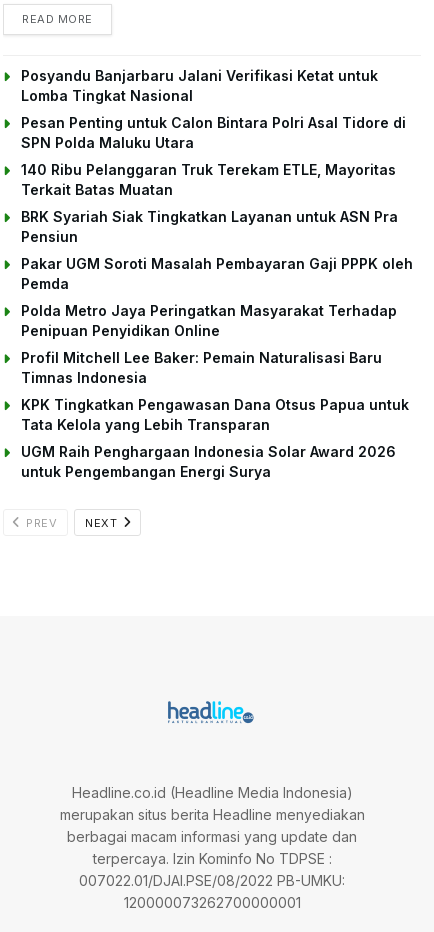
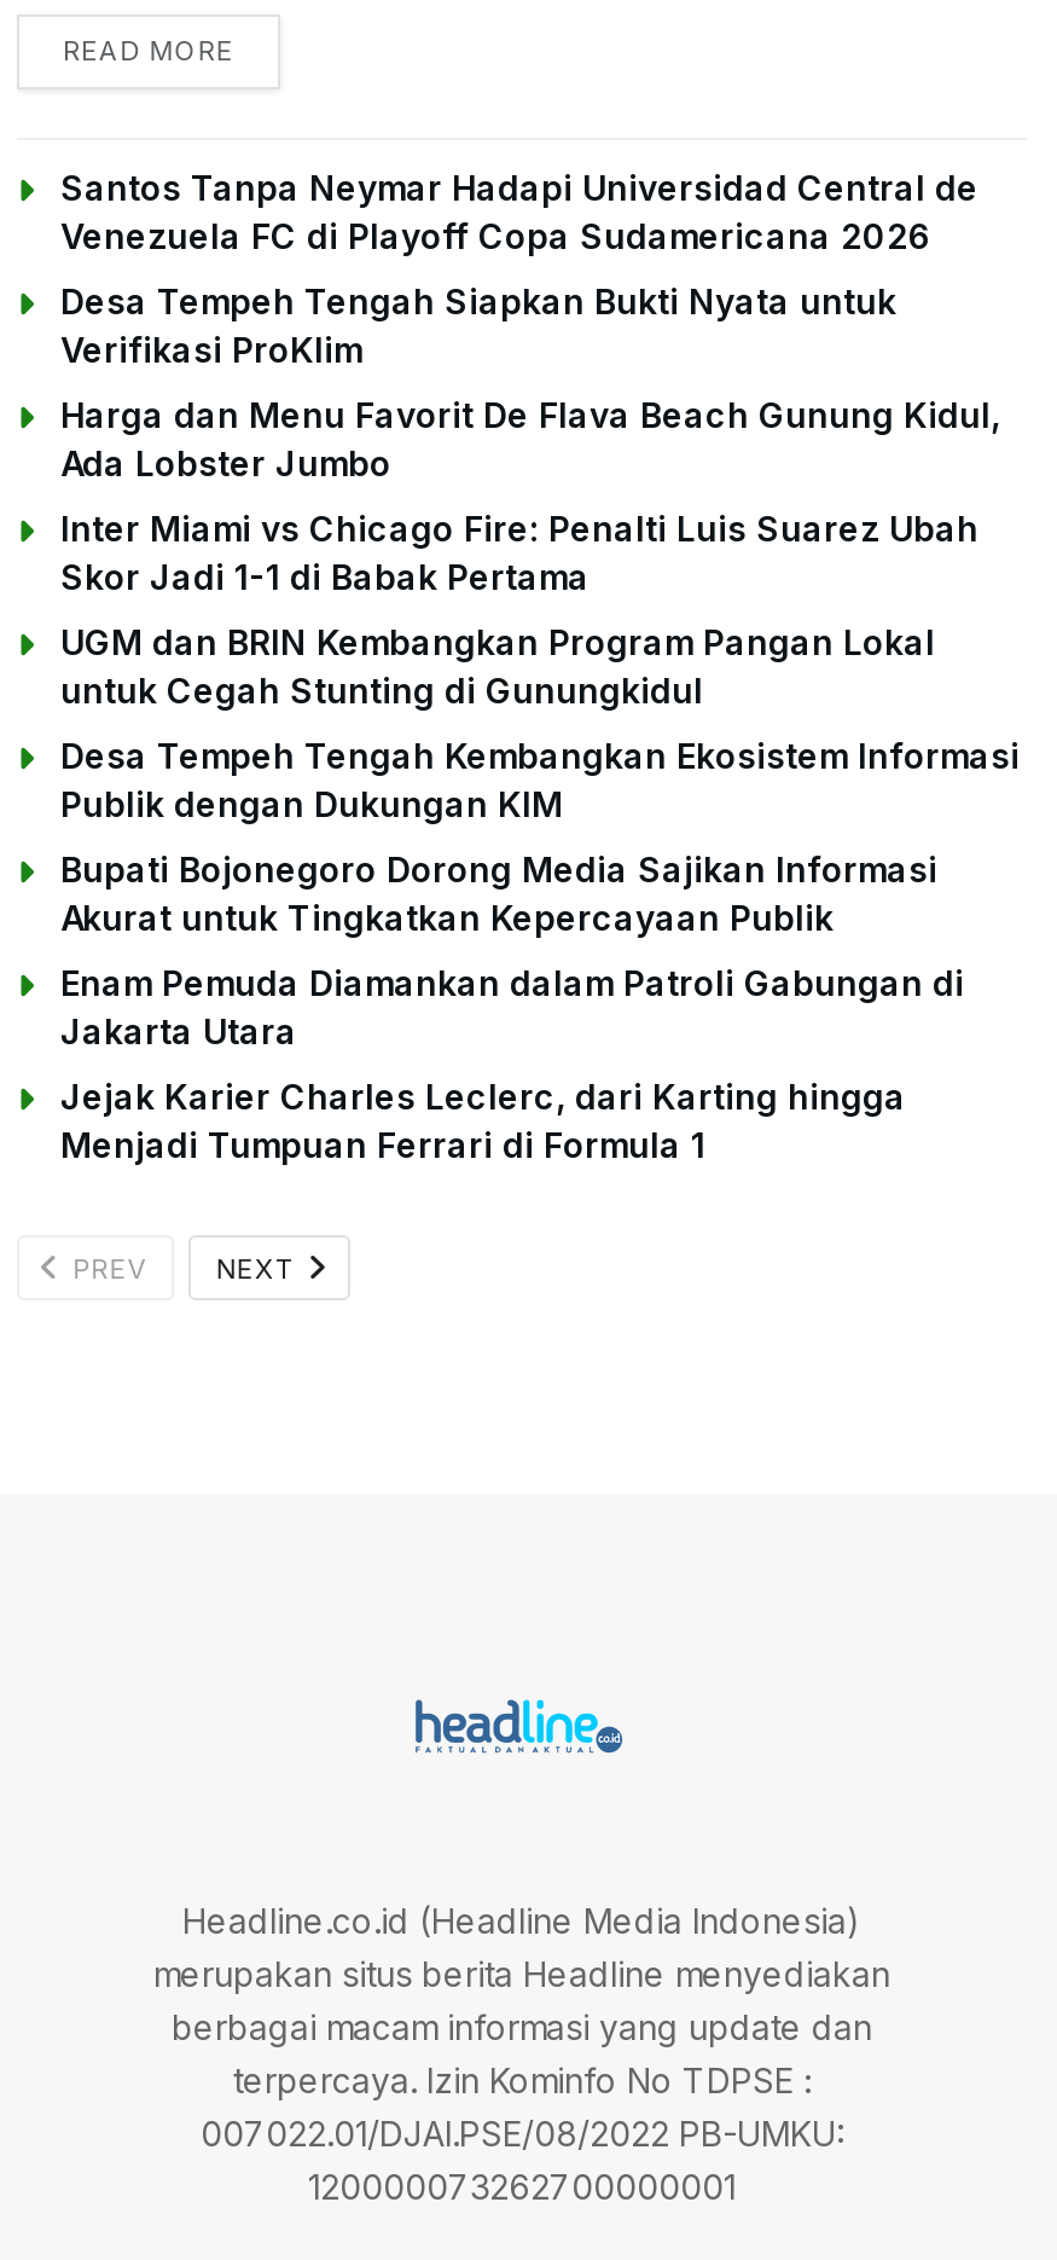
- Posyandu Banjarbaru Jalani Verifikasi Ketat untuk
- Lomba Tingkat Nasional
+ Santos Tanpa Neymar Hadapi Universidad Central de
+ Venezuela FC di Playoff Copa Sudamericana 2026

- Pesan Penting untuk Calon Bintara Polri Asal Tidore di
- SPN Polda Maluku Utara
+ Desa Tempeh Tengah Siapkan Bukti Nyata untuk
+ Verifikasi ProKlim

- 140 Ribu Pelanggaran Truk Terekam ETLE, Mayoritas
- Terkait Batas Muatan
+ Harga dan Menu Favorit De Flava Beach Gunung Kidul,
+ Ada Lobster Jumbo

- BRK Syariah Siak Tingkatkan Layanan untuk ASN Pra
- Pensiun
+ Inter Miami vs Chicago Fire: Penalti Luis Suarez Ubah
+ Skor Jadi 1-1 di Babak Pertama

- Pakar UGM Soroti Masalah Pembayaran Gaji PPPK oleh
- Pemda
+ UGM dan BRIN Kembangkan Program Pangan Lokal
+ untuk Cegah Stunting di Gunungkidul

- Polda Metro Jaya Peringatkan Masyarakat Terhadap
- Penipuan Penyidikan Online
+ Desa Tempeh Tengah Kembangkan Ekosistem Informasi
+ Publik dengan Dukungan KIM

- Profil Mitchell Lee Baker: Pemain Naturalisasi Baru
- Timnas Indonesia
+ Bupati Bojonegoro Dorong Media Sajikan Informasi
+ Akurat untuk Tingkatkan Kepercayaan Publik

- KPK Tingkatkan Pengawasan Dana Otsus Papua untuk
- Tata Kelola yang Lebih Transparan
+ Enam Pemuda Diamankan dalam Patroli Gabungan di
+ Jakarta Utara

- UGM Raih Penghargaan Indonesia Solar Award 2026
- untuk Pengembangan Energi Surya
+ Jejak Karier Charles Leclerc, dari Karting hingga
+ Menjadi Tumpuan Ferrari di Formula 1
